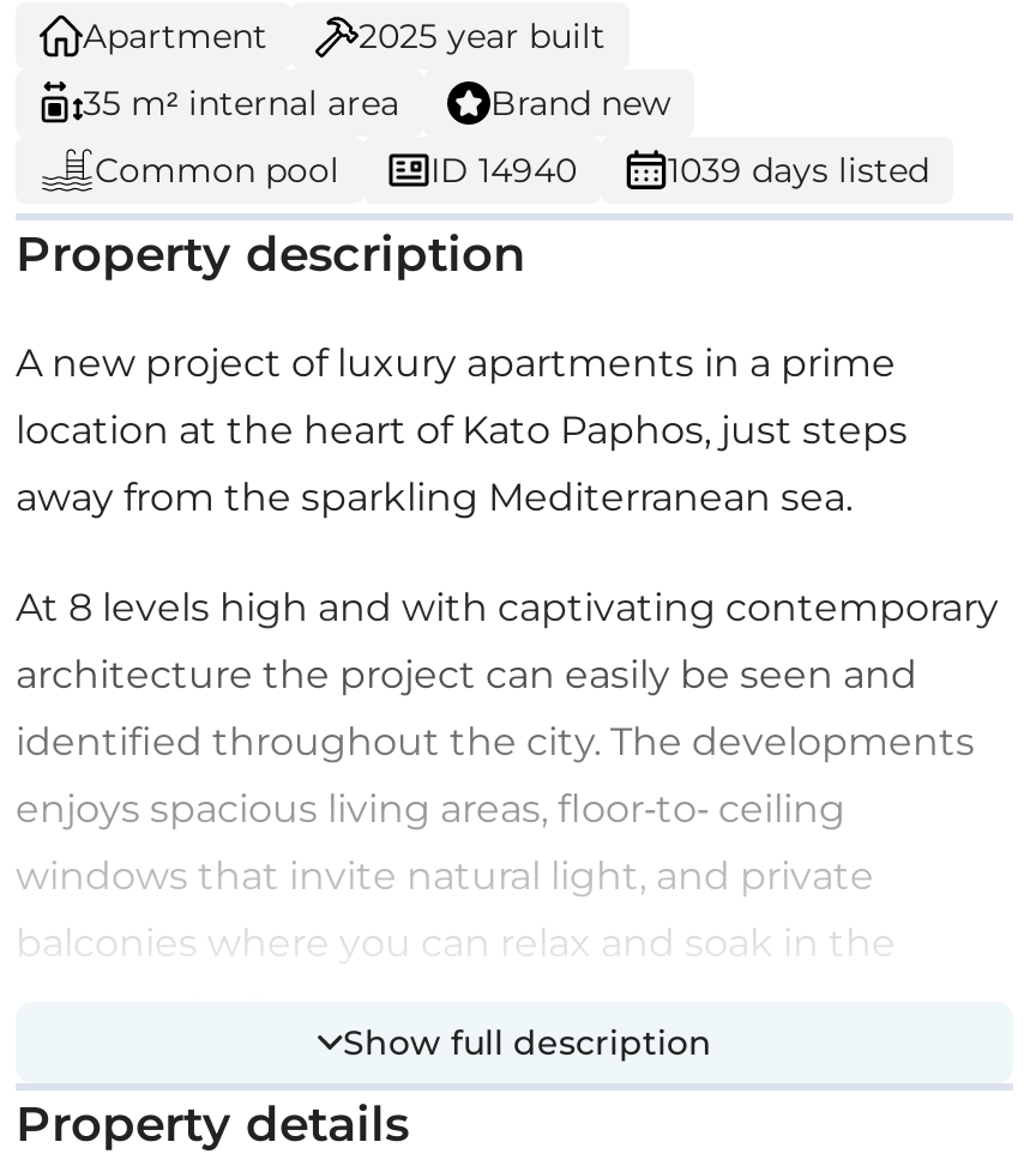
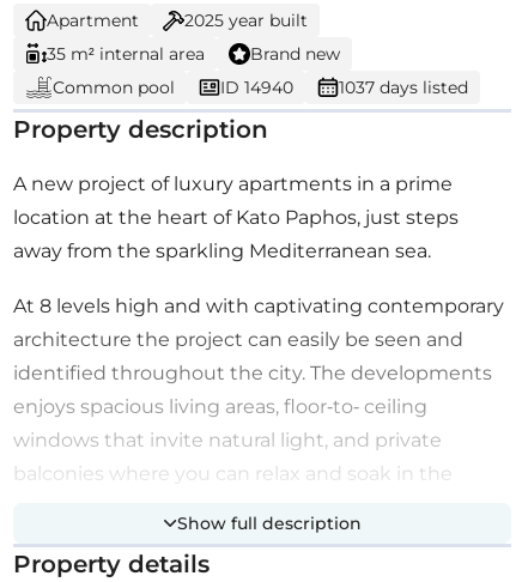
- 1039 days listed
+ 1037 days listed
